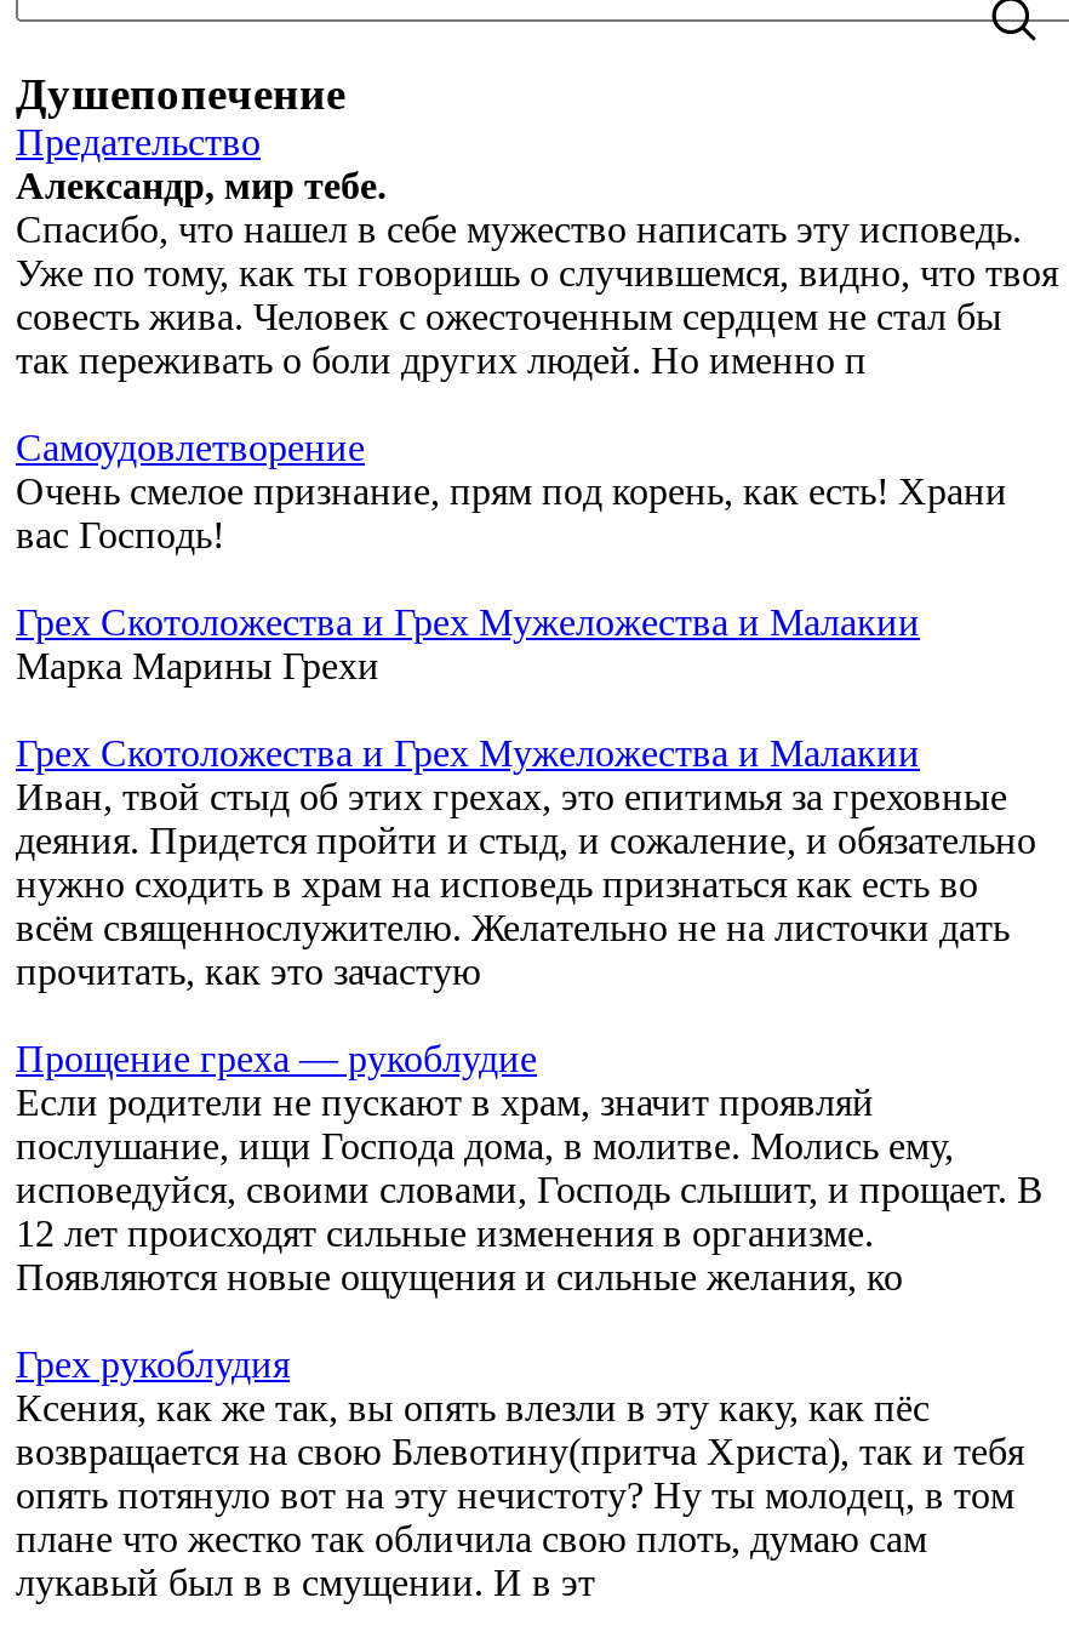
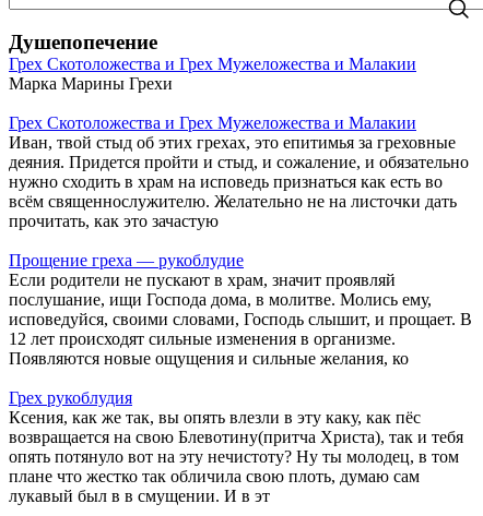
- Предательство
- Александр, мир тебе.
- Спасибо, что нашел в себе мужество написать эту исповедь.
- Уже по тому, как ты говоришь о случившемся, видно, что твоя
- совесть жива. Человек с ожесточенным сердцем не стал бы
- так переживать о боли других людей. Но именно п
- Самоудовлетворение
- Очень смелое признание, прям под корень, как есть! Храни
- вас Господь!
